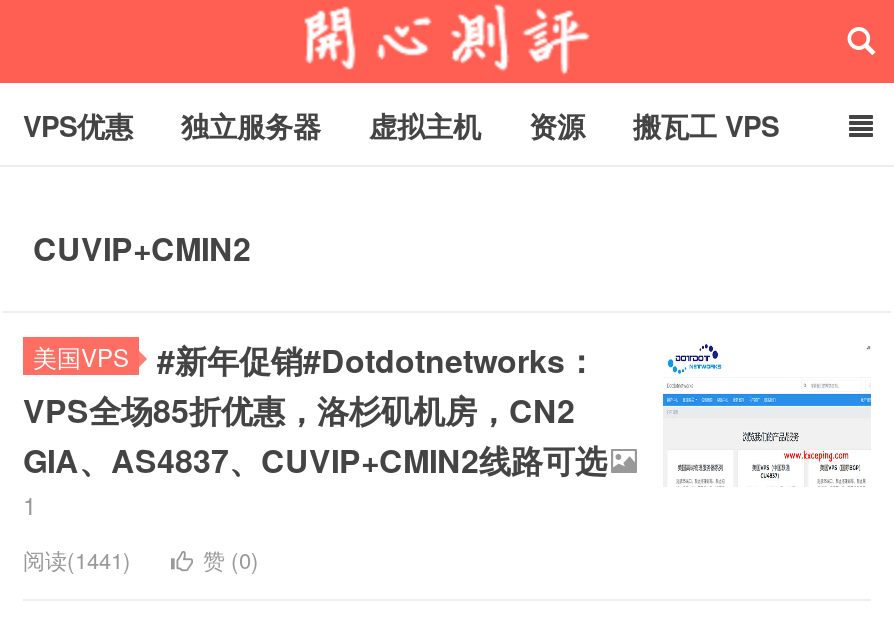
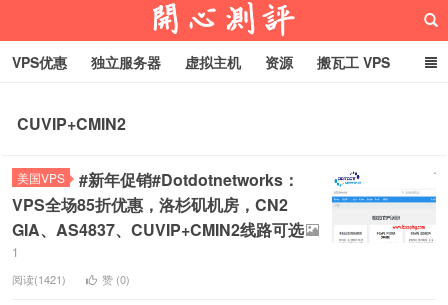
- 阅读(1441)
+ 阅读(1421)
